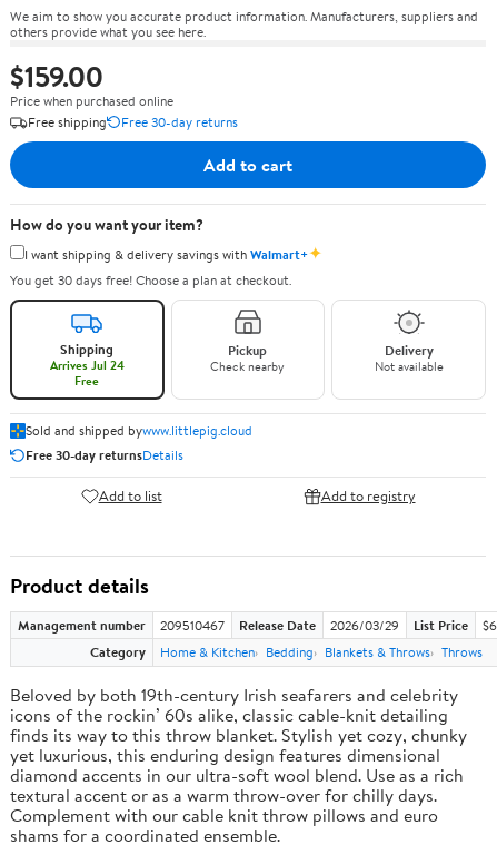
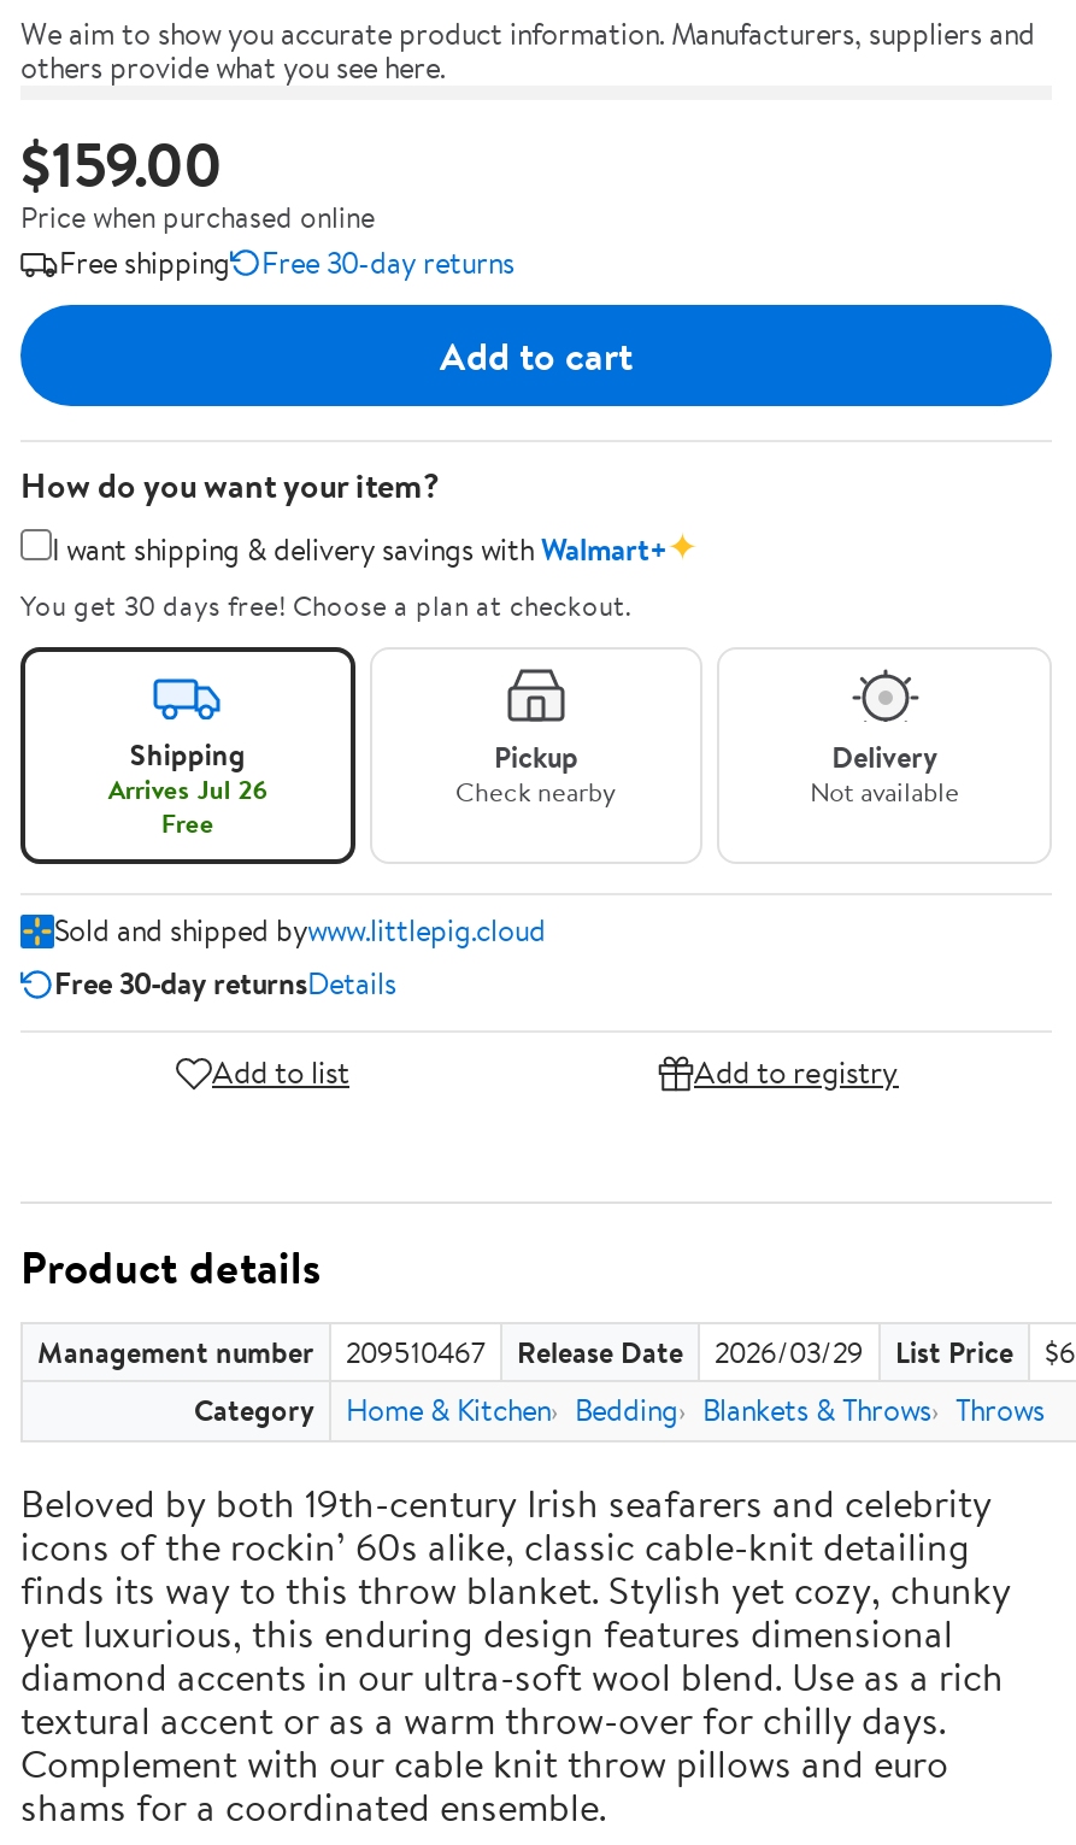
- Arrives Jul 24
+ Arrives Jul 26
